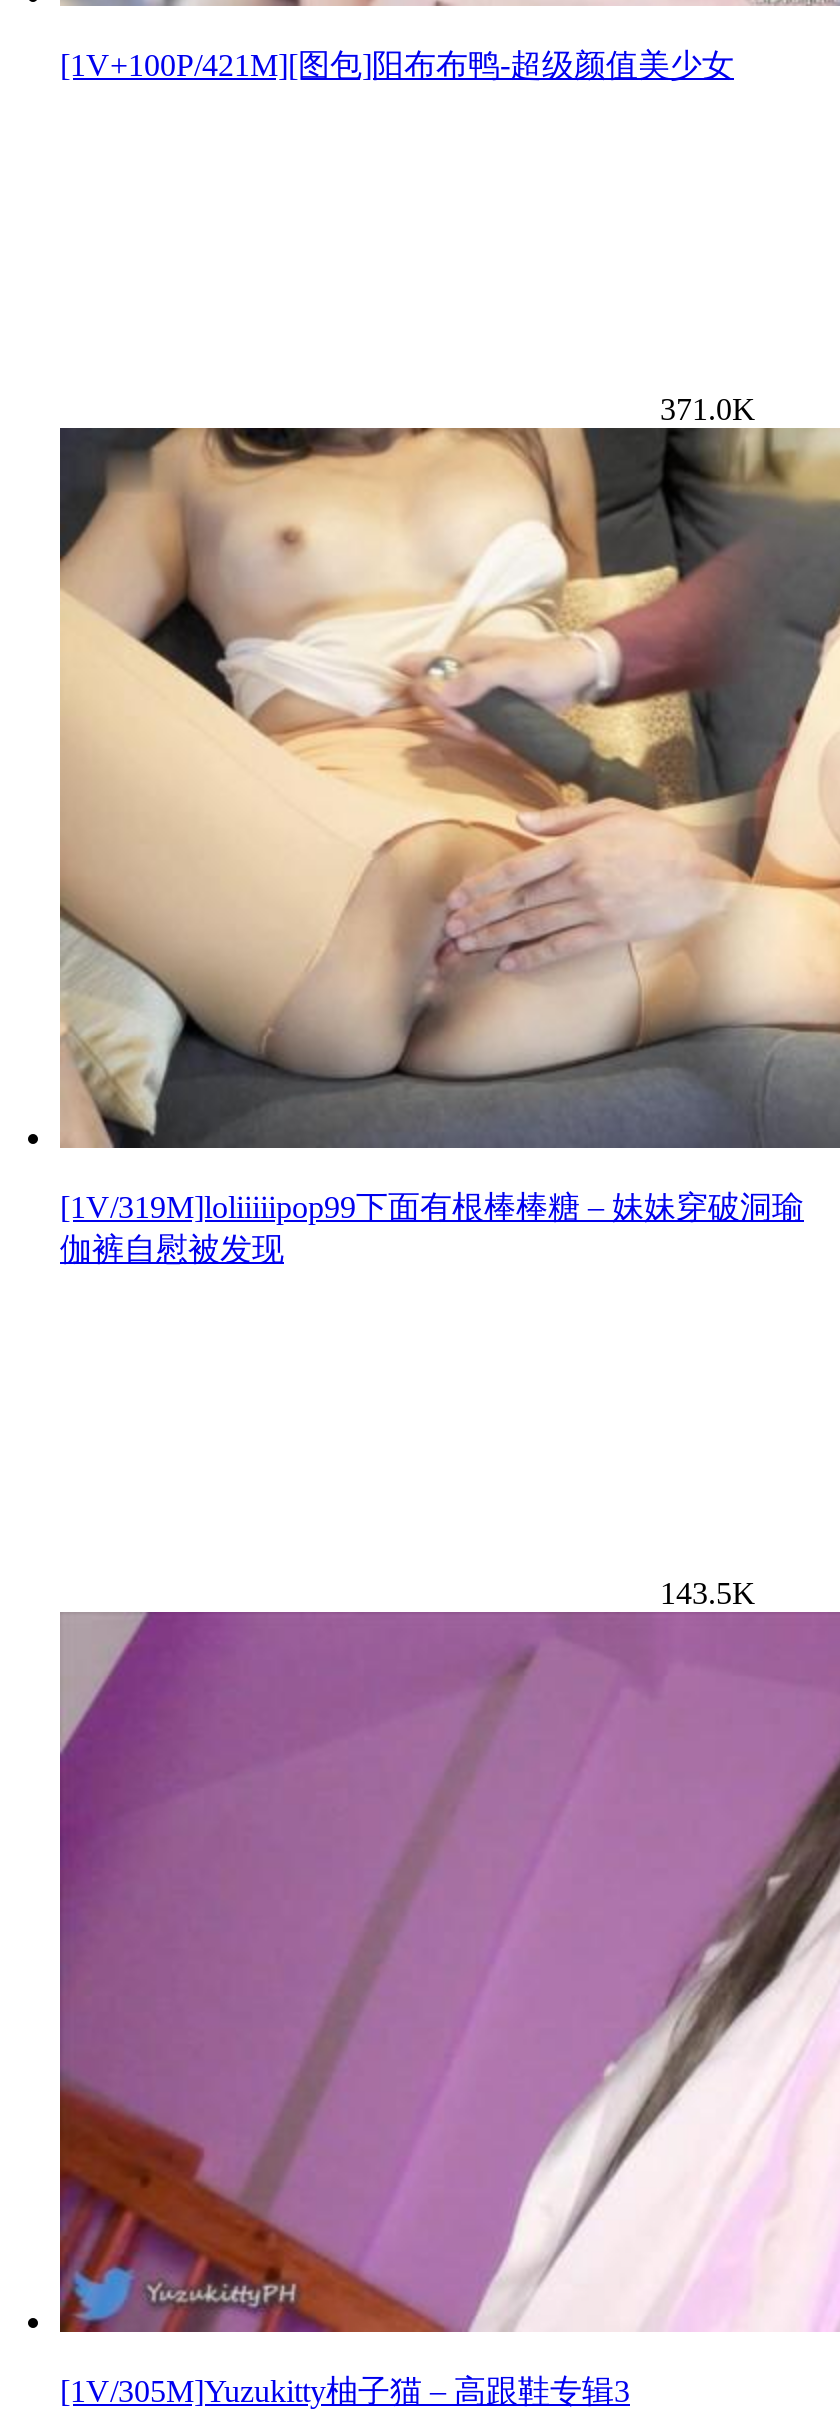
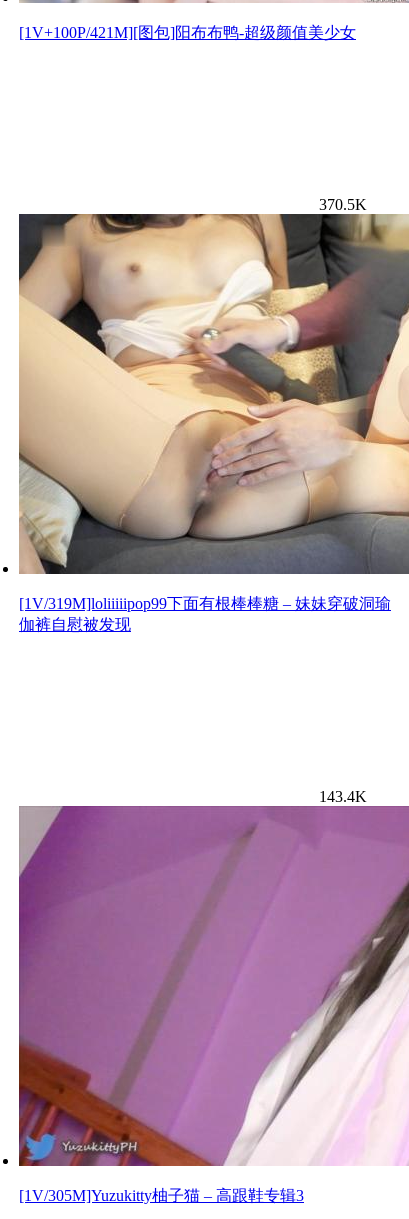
- 371.0K
+ 370.5K

- 143.5K
+ 143.4K
